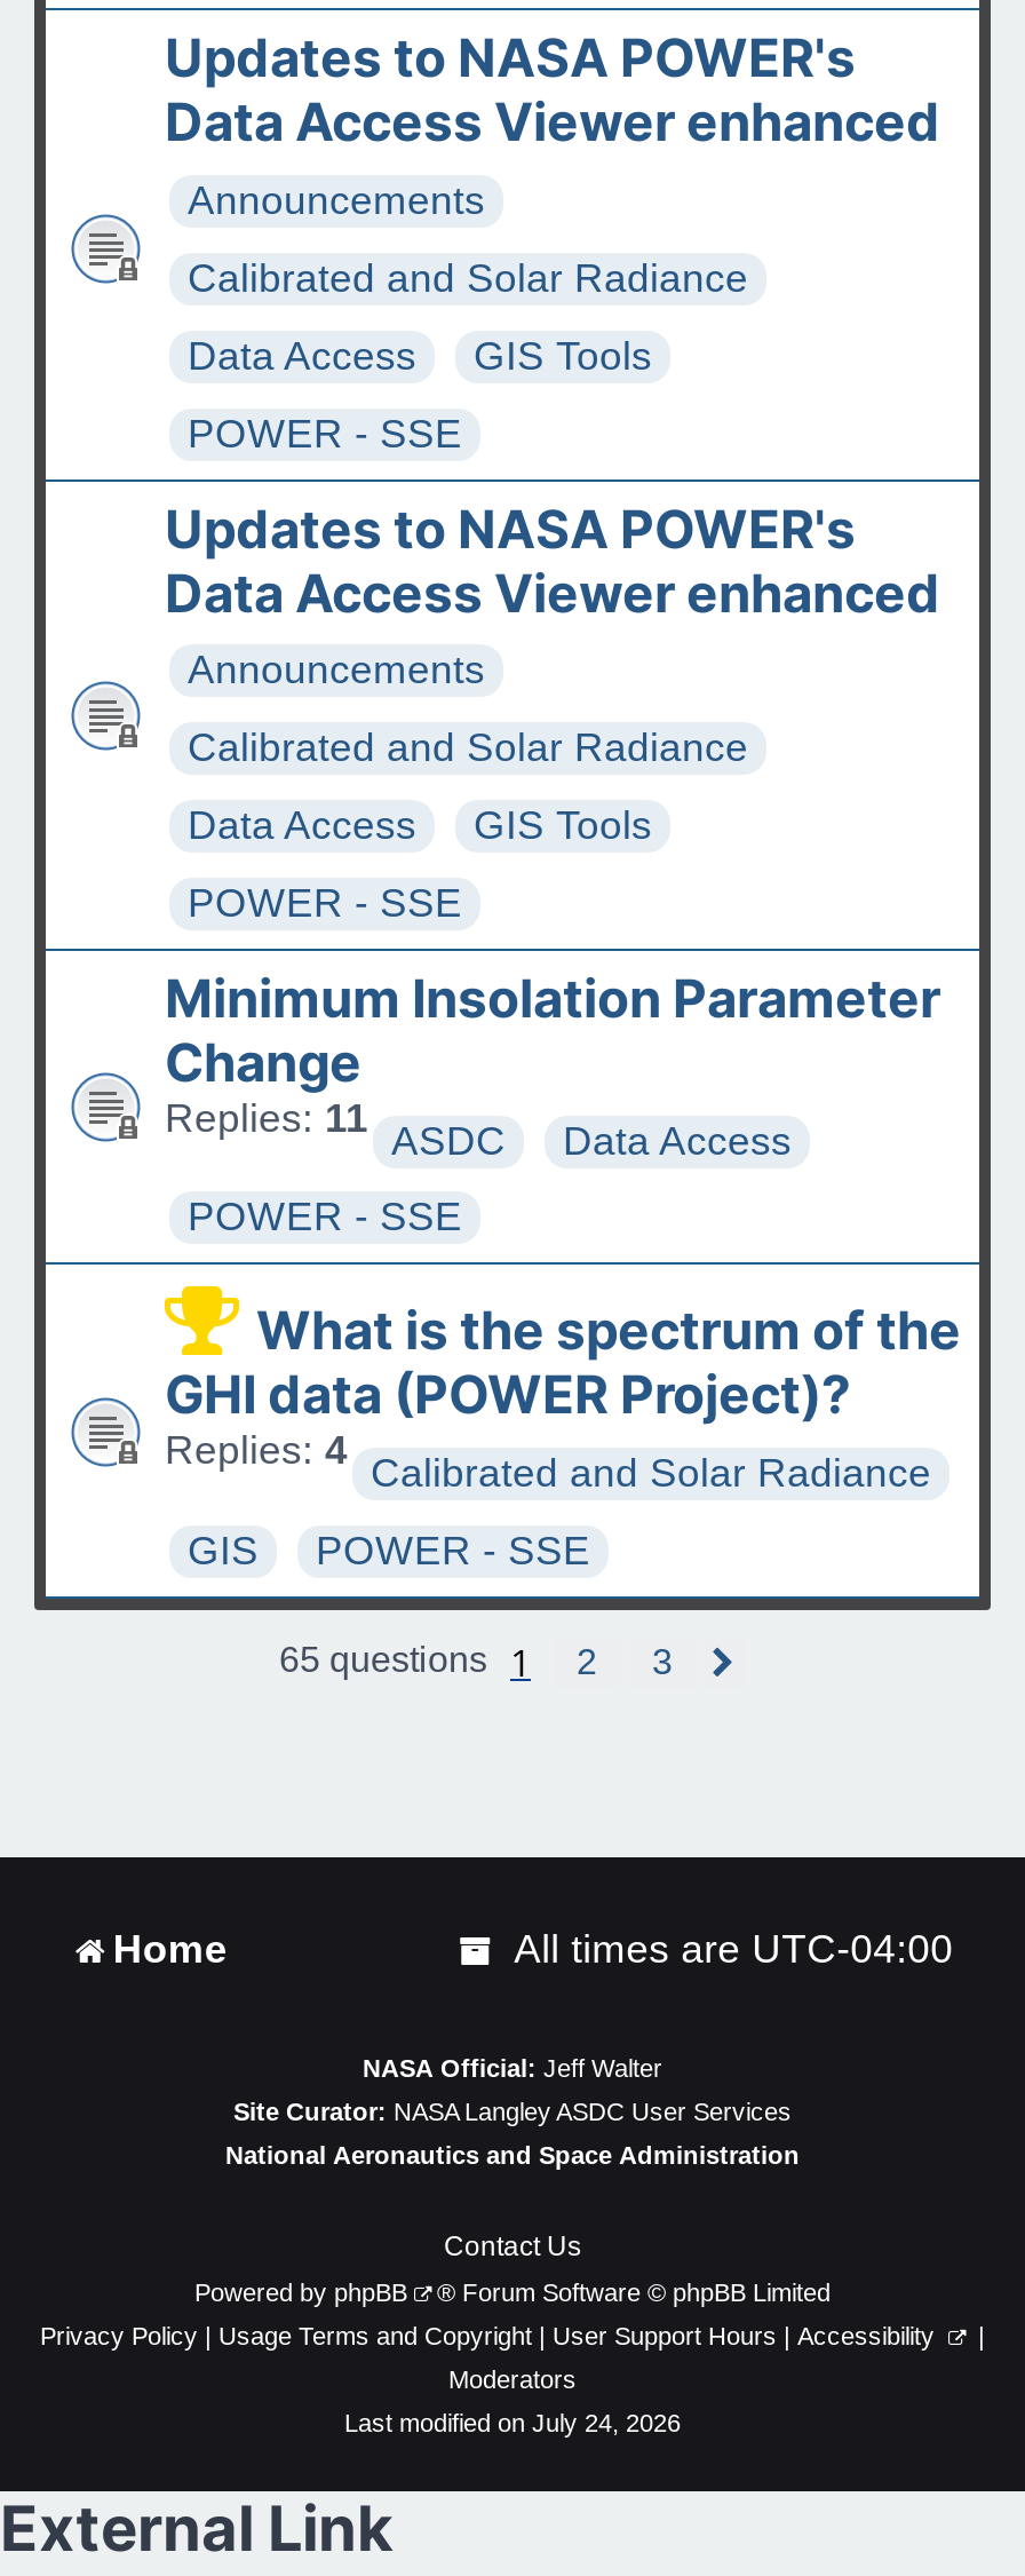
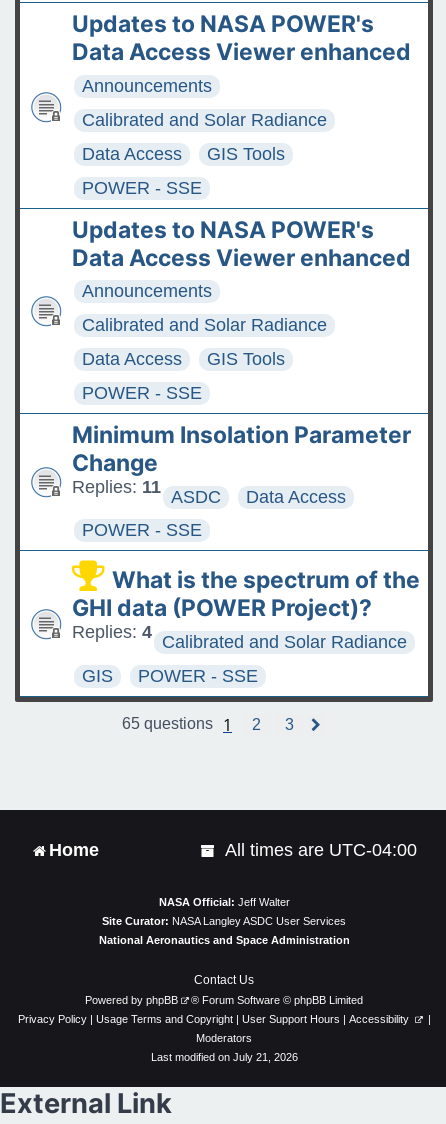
- Last modified on July 24, 2026
+ Last modified on July 21, 2026
